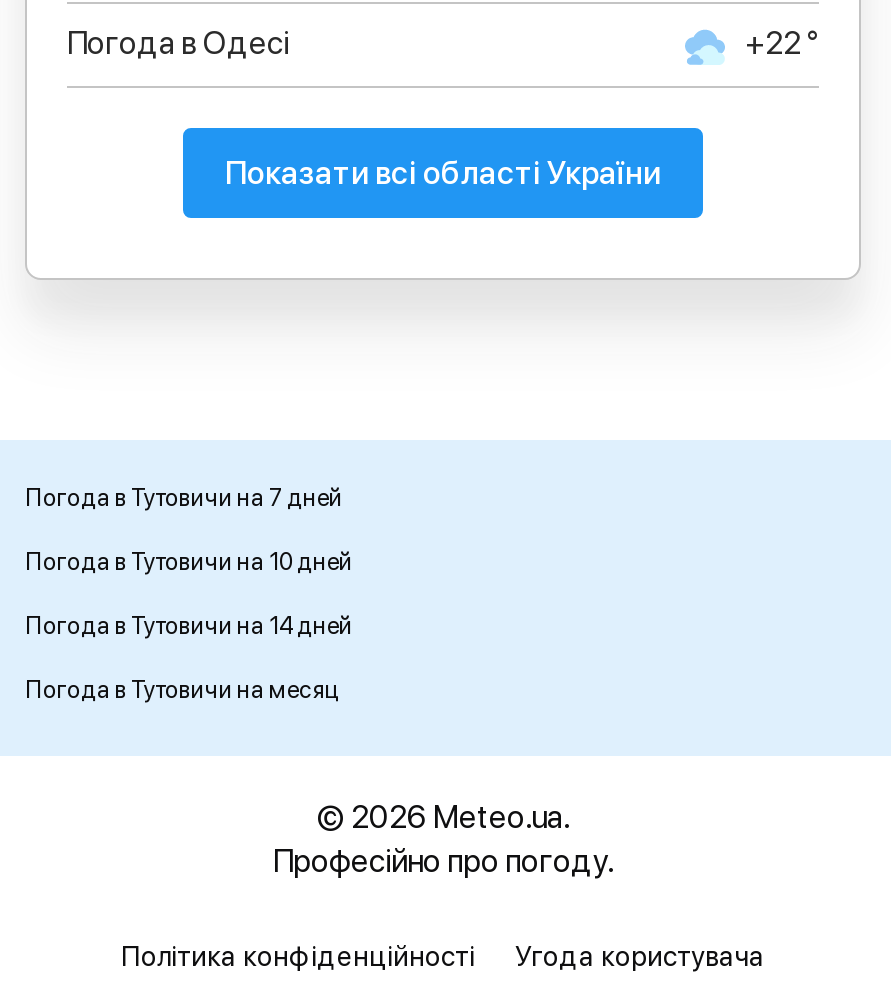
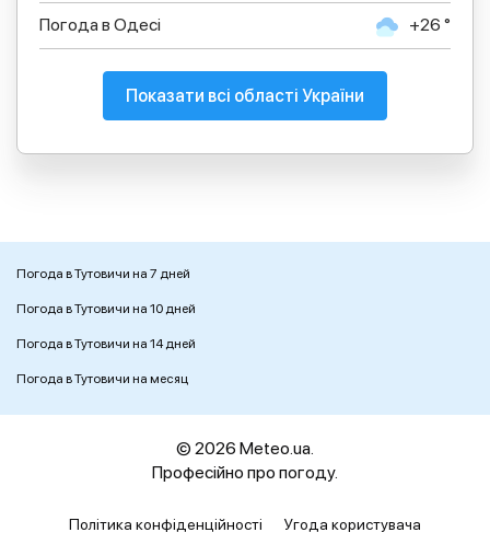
- +22 °
+ +26 °
